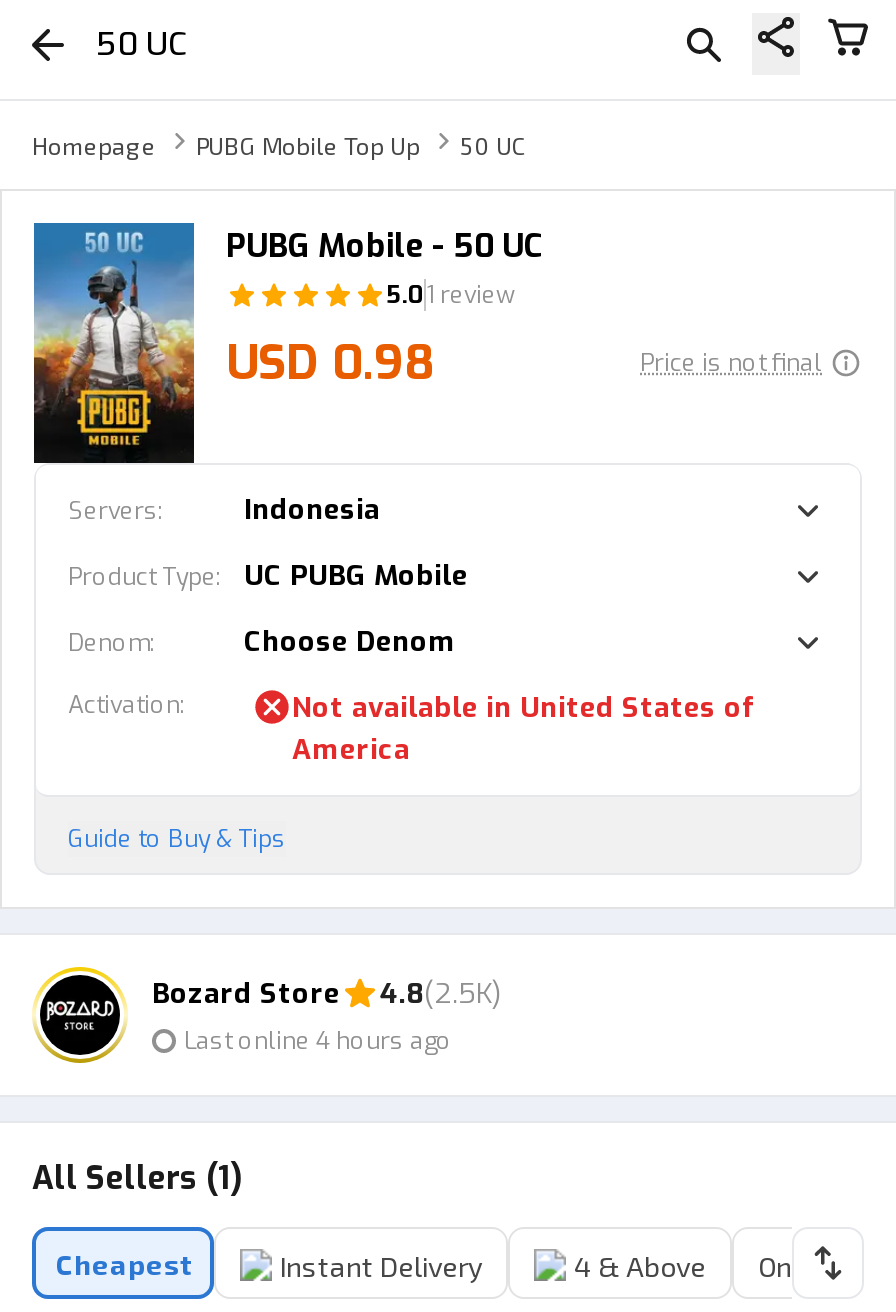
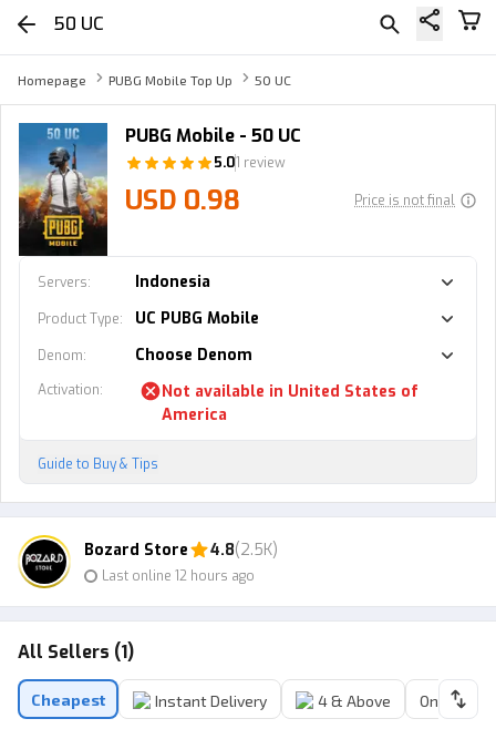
- Last online 4 hours ago
+ Last online 12 hours ago
